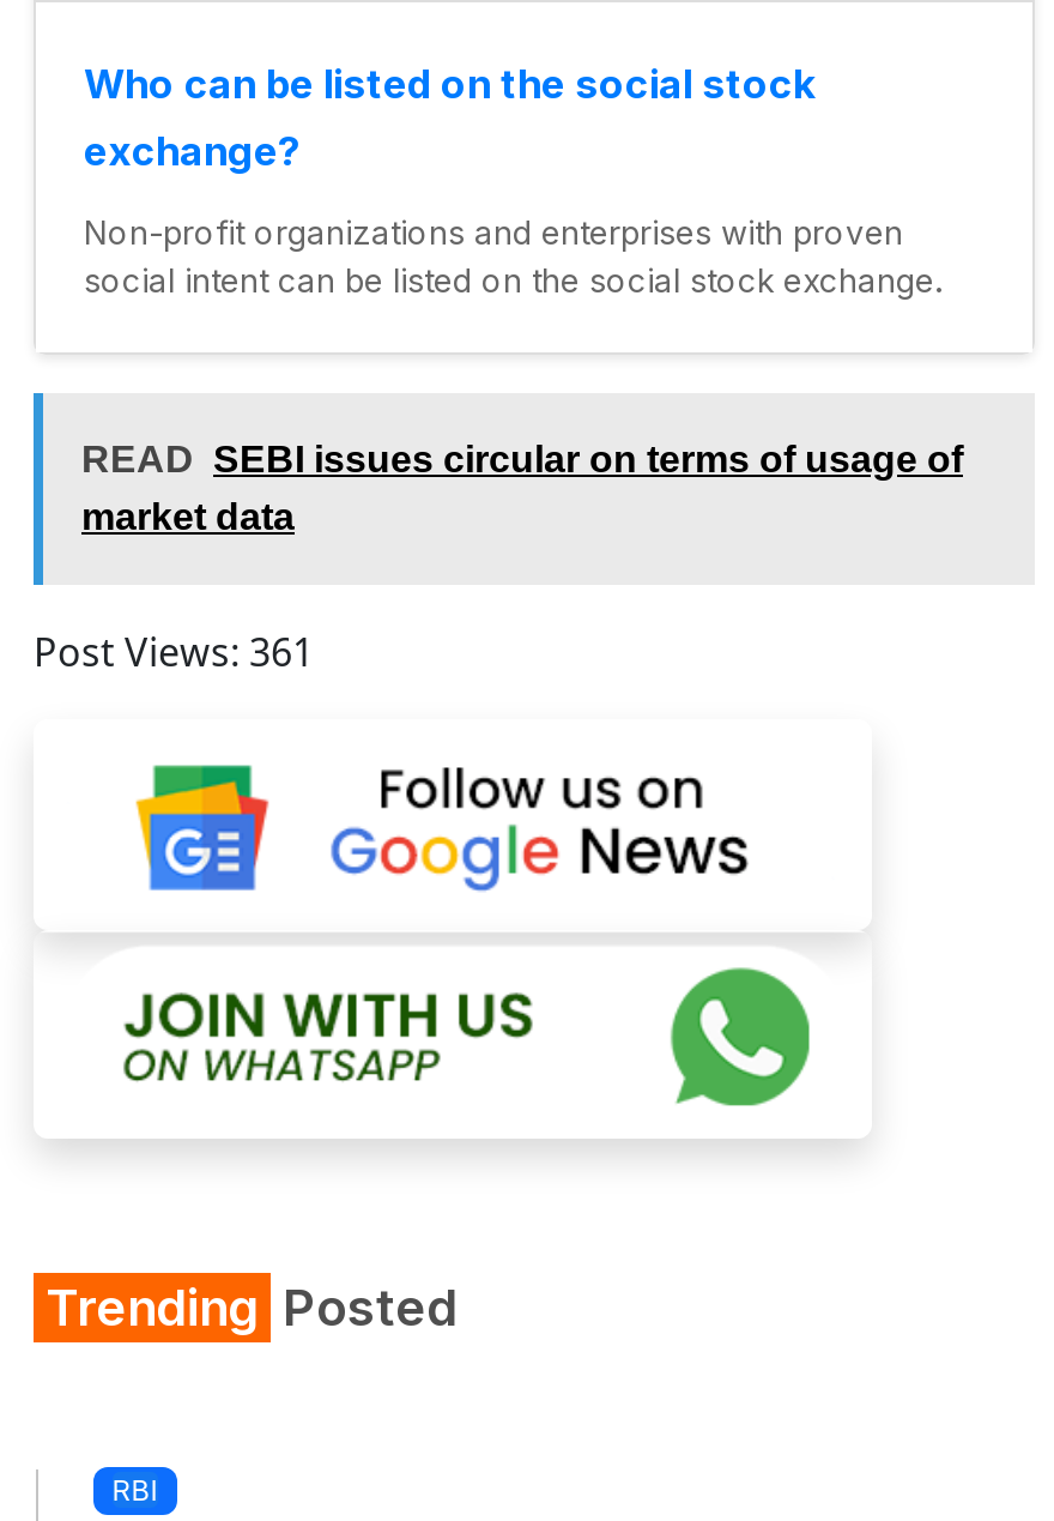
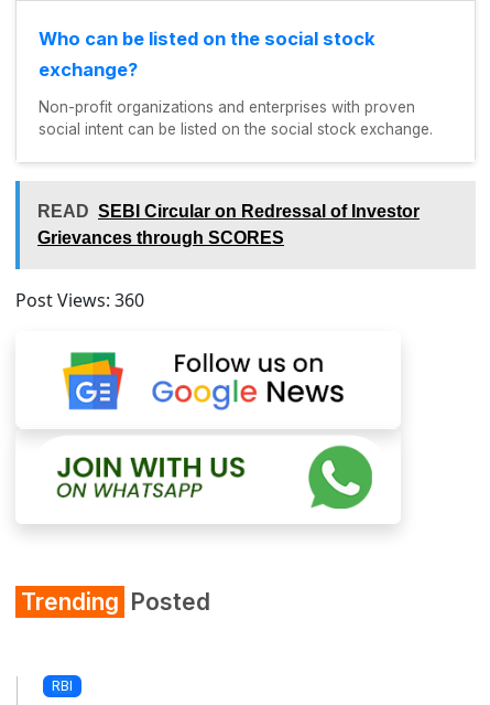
- READ SEBI issues circular on terms of usage of
- market data
+ READ SEBI Circular on Redressal of Investor
+ Grievances through SCORES

- Post Views: 361
+ Post Views: 360
